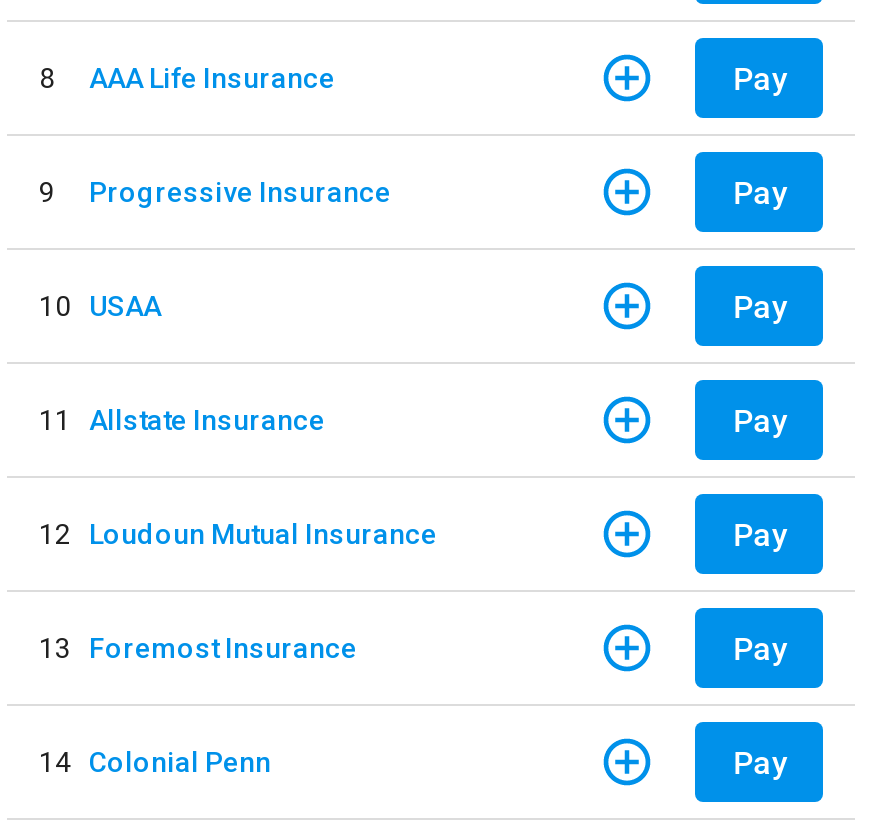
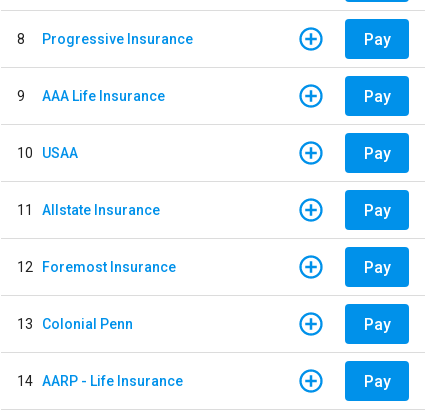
moved down: AAA Life Insurance

moved up: Progressive Insurance

- 12 Loudoun Mutual Insurance
+ 12 Foremost Insurance

- 13 Foremost Insurance
+ 13 Colonial Penn

- 14 Colonial Penn
+ 14 AARP - Life Insurance
